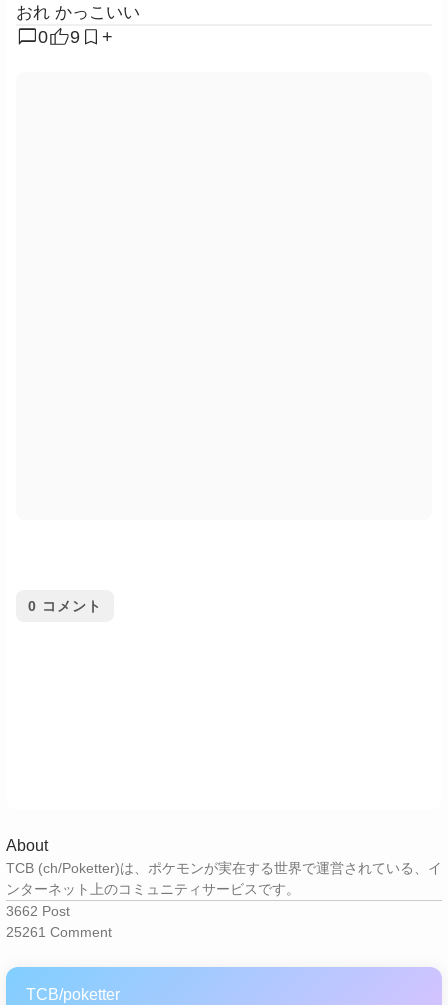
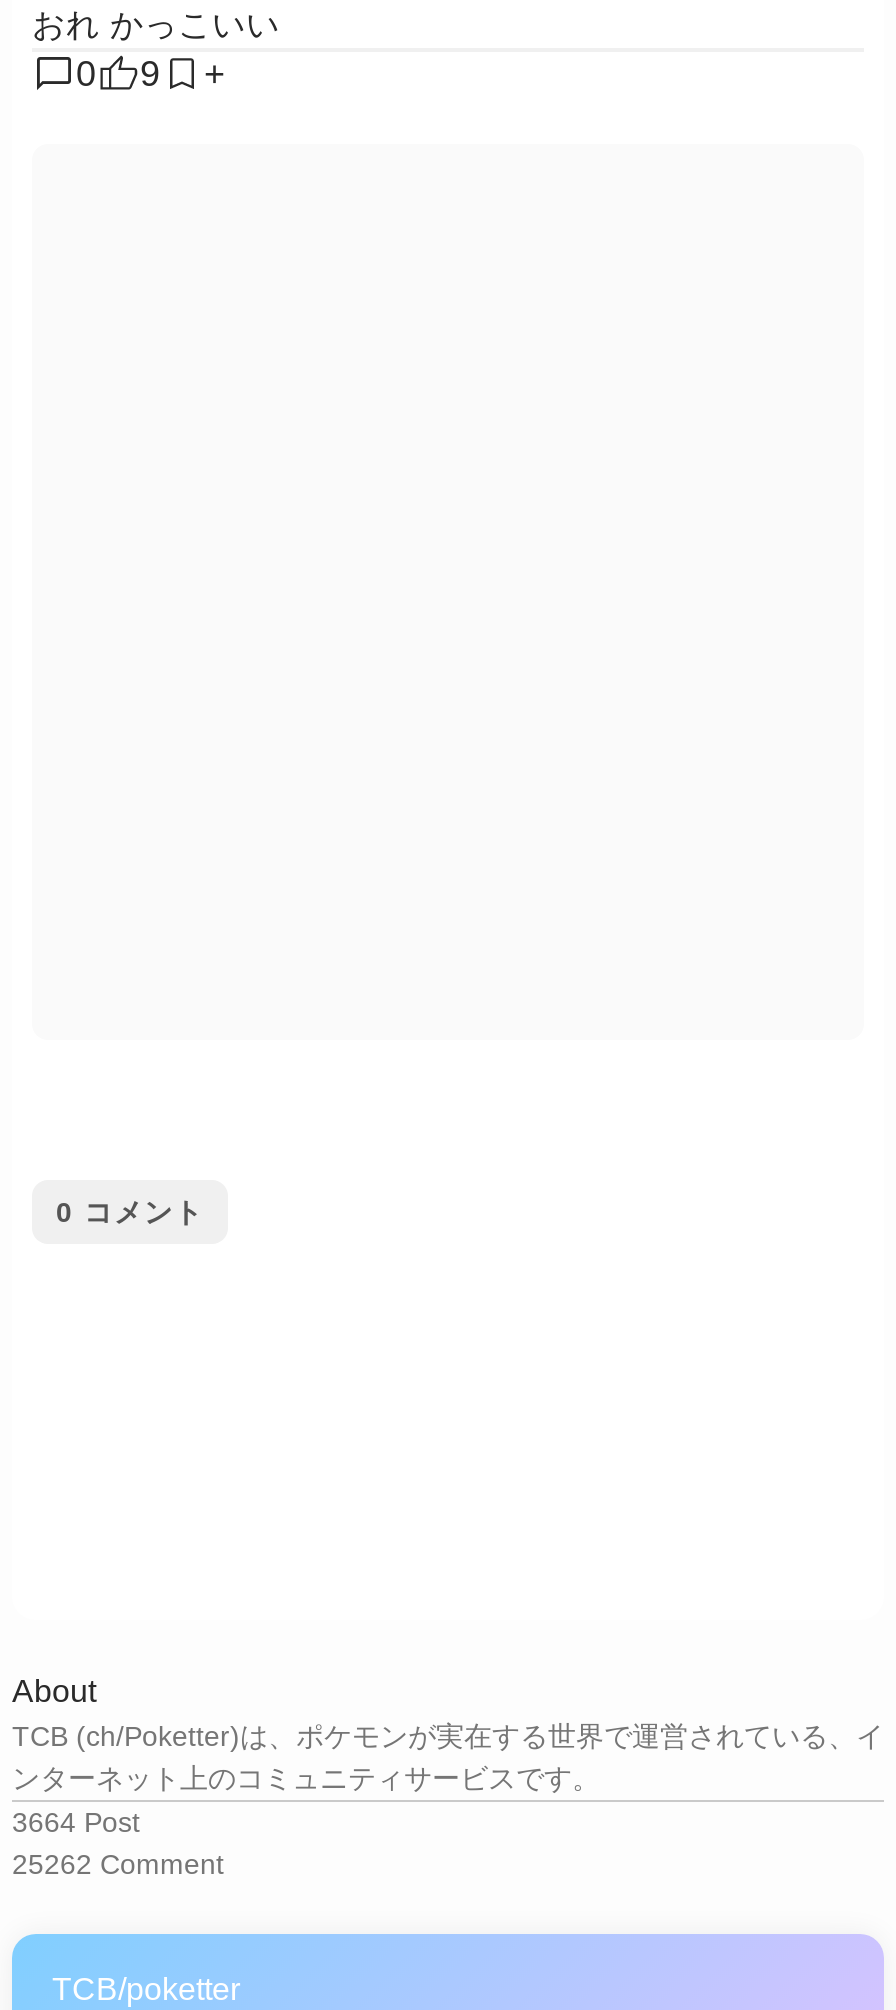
- 3662 Post
+ 3664 Post

- 25261 Comment
+ 25262 Comment
